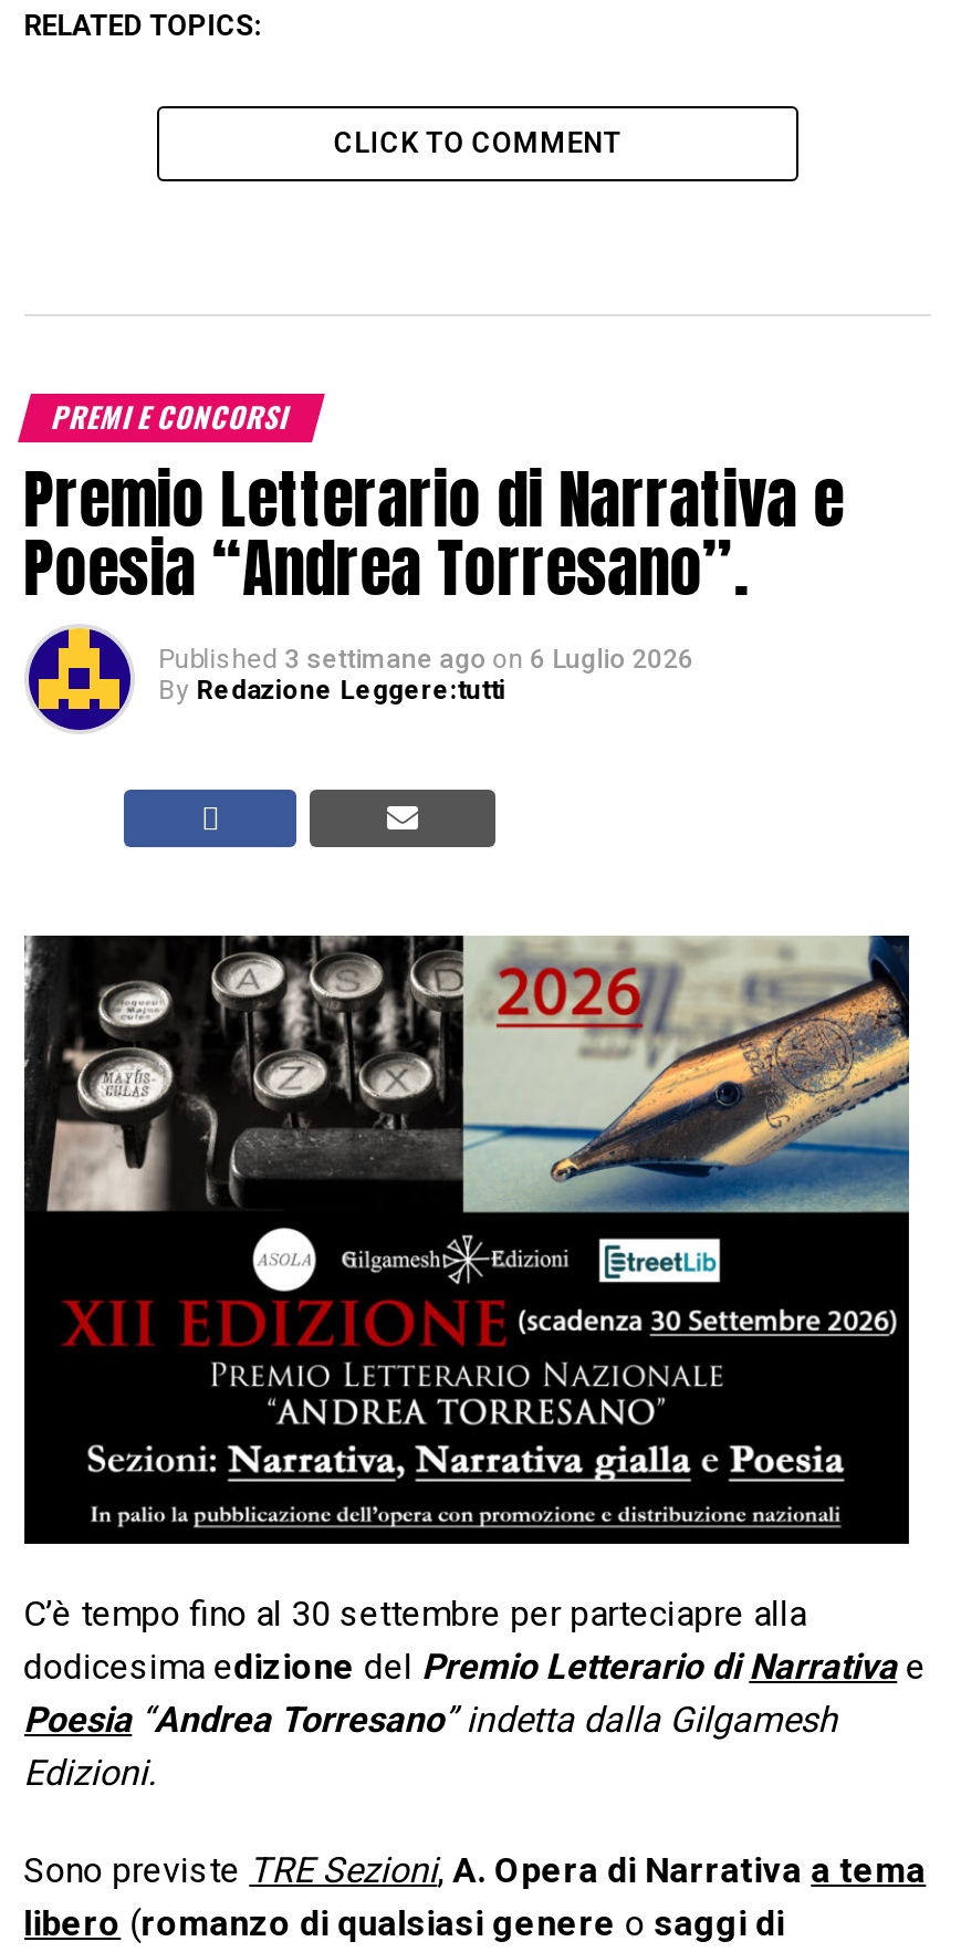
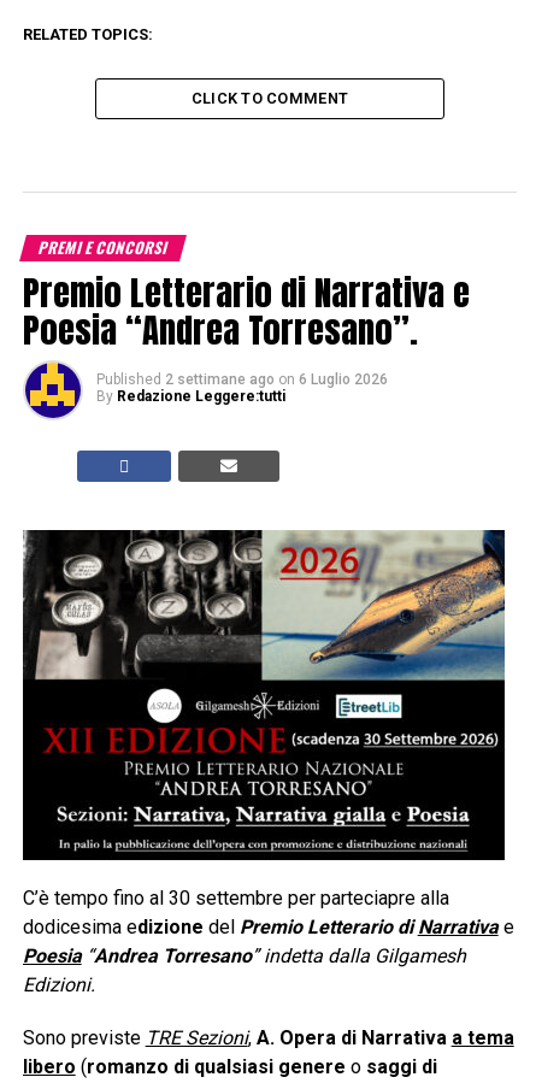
- Published 3 settimane ago on 6 Luglio 2026
+ Published 2 settimane ago on 6 Luglio 2026
